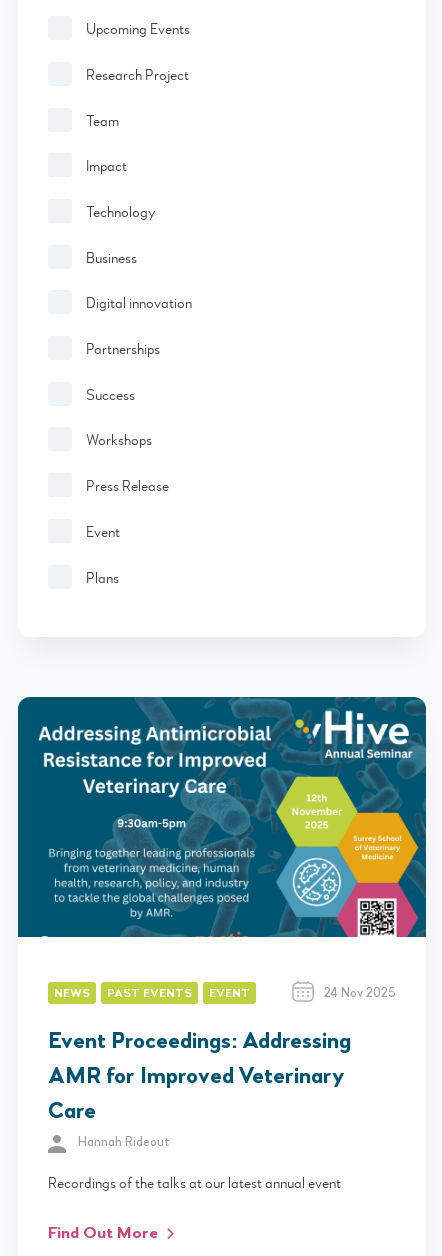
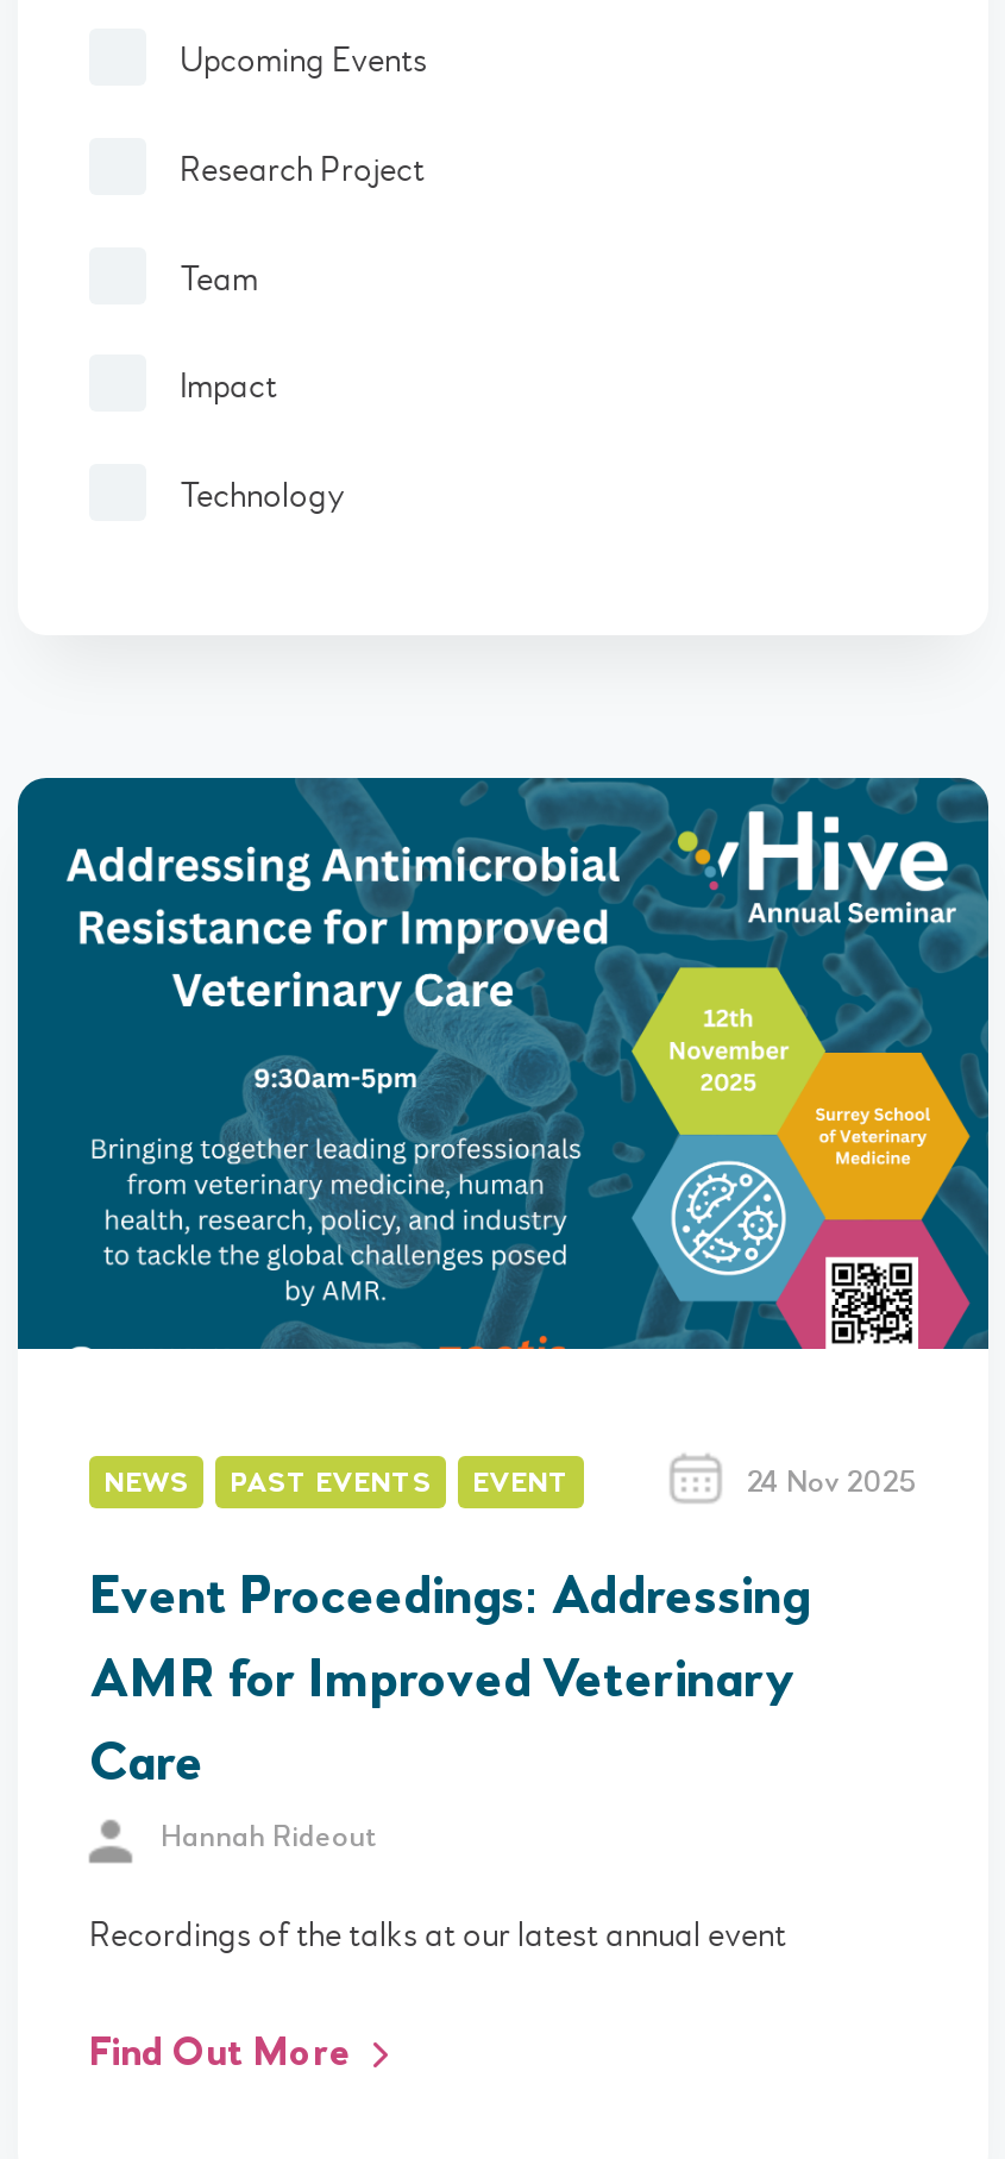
- Business
- Digital innovation
- Partnerships
- Success
- Workshops
- Press Release
- Event
- Plans
